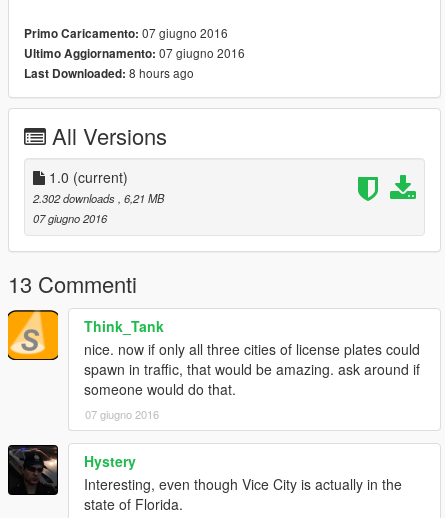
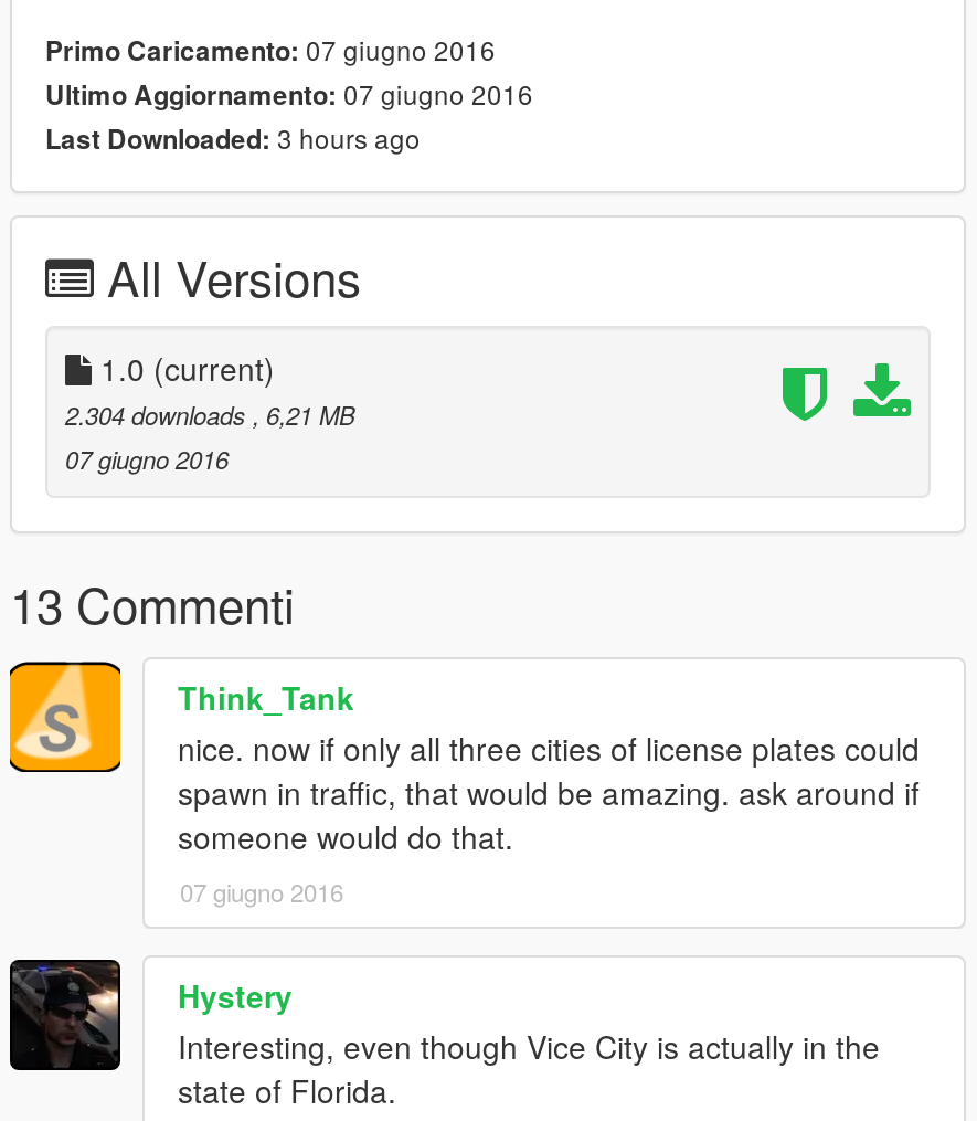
- Last Downloaded: 8 hours ago
+ Last Downloaded: 3 hours ago

- 2.302 downloads, 6,21 MB
+ 2.304 downloads, 6,21 MB
